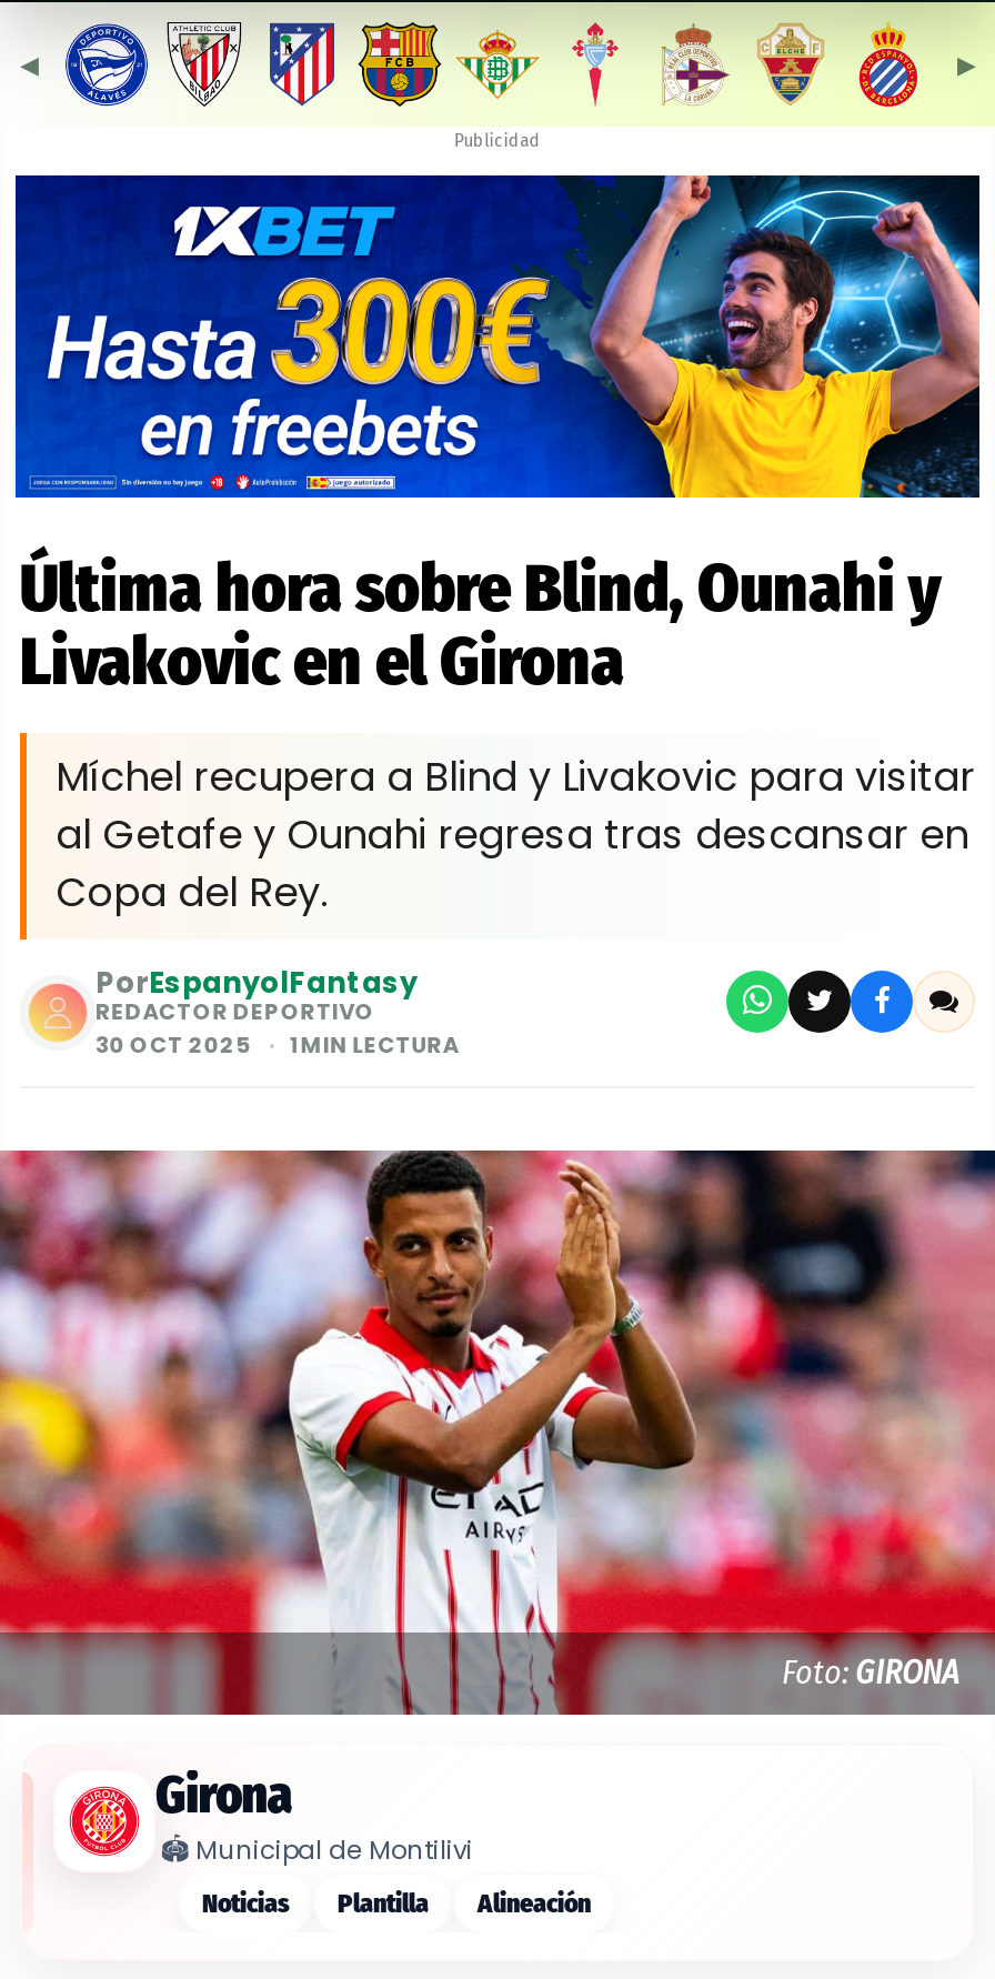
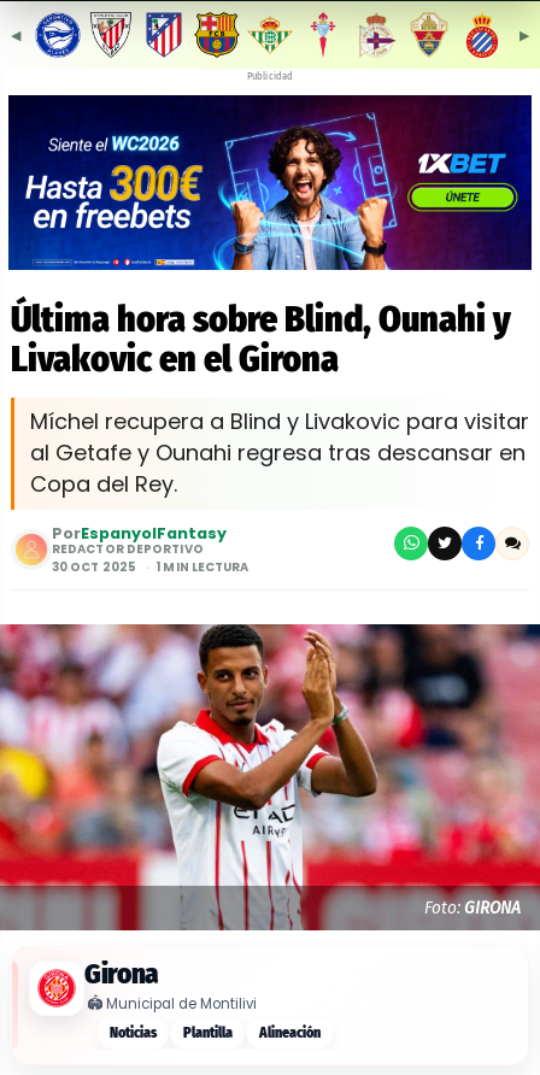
- [image]
+ [image]
